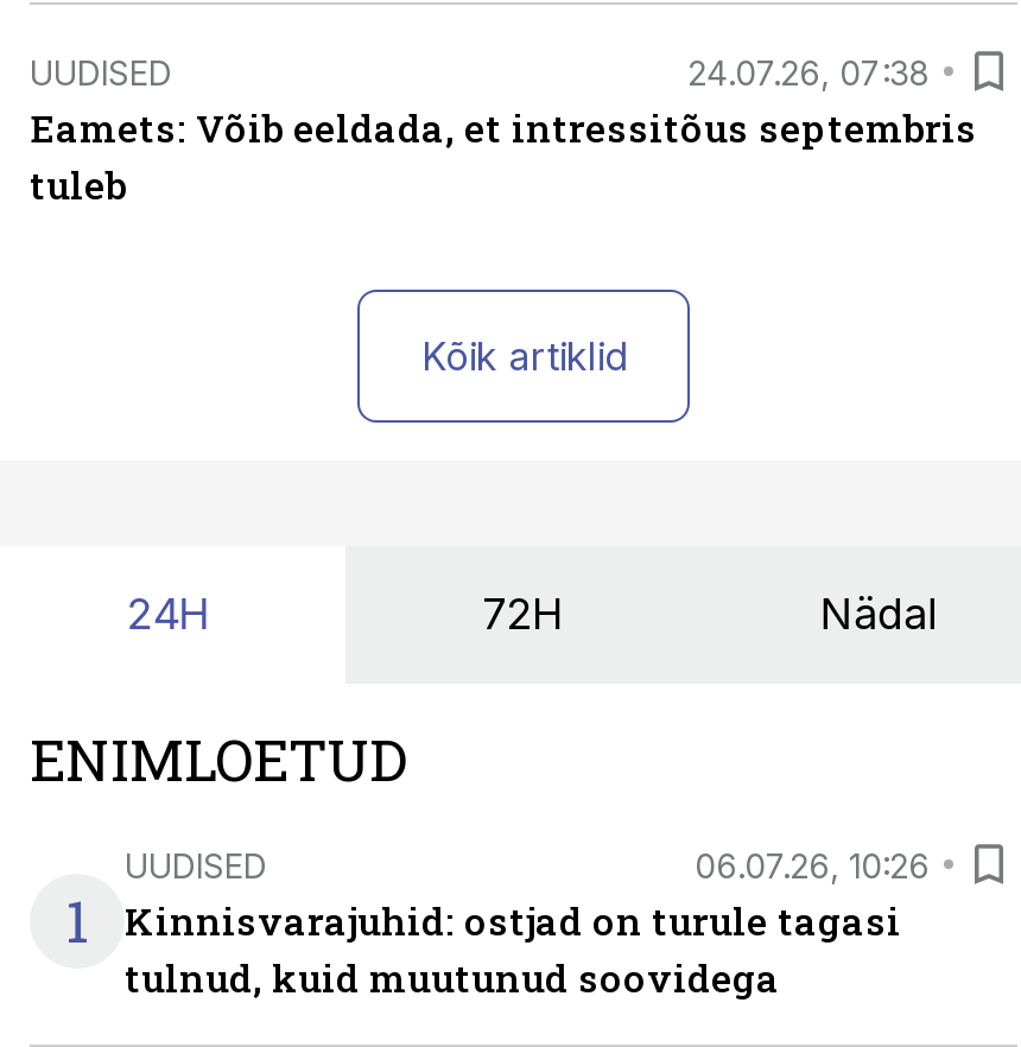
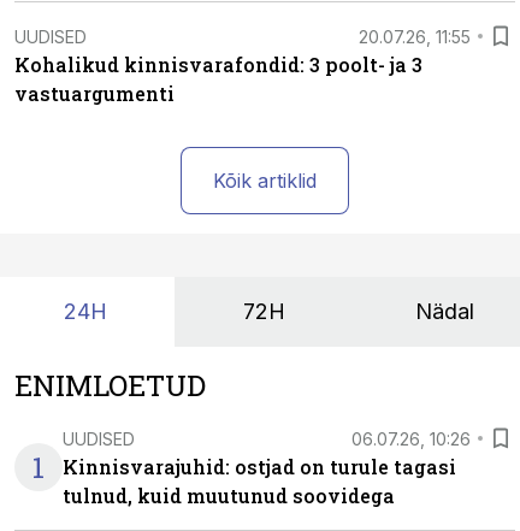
- 24.07.26, 07:38
- Eamets: Võib eeldada, et intressitõus septembris
- tuleb
+ 20.07.26, 11:55
+ Kohalikud kinnisvarafondid: 3 poolt- ja 3
+ vastuargumenti
